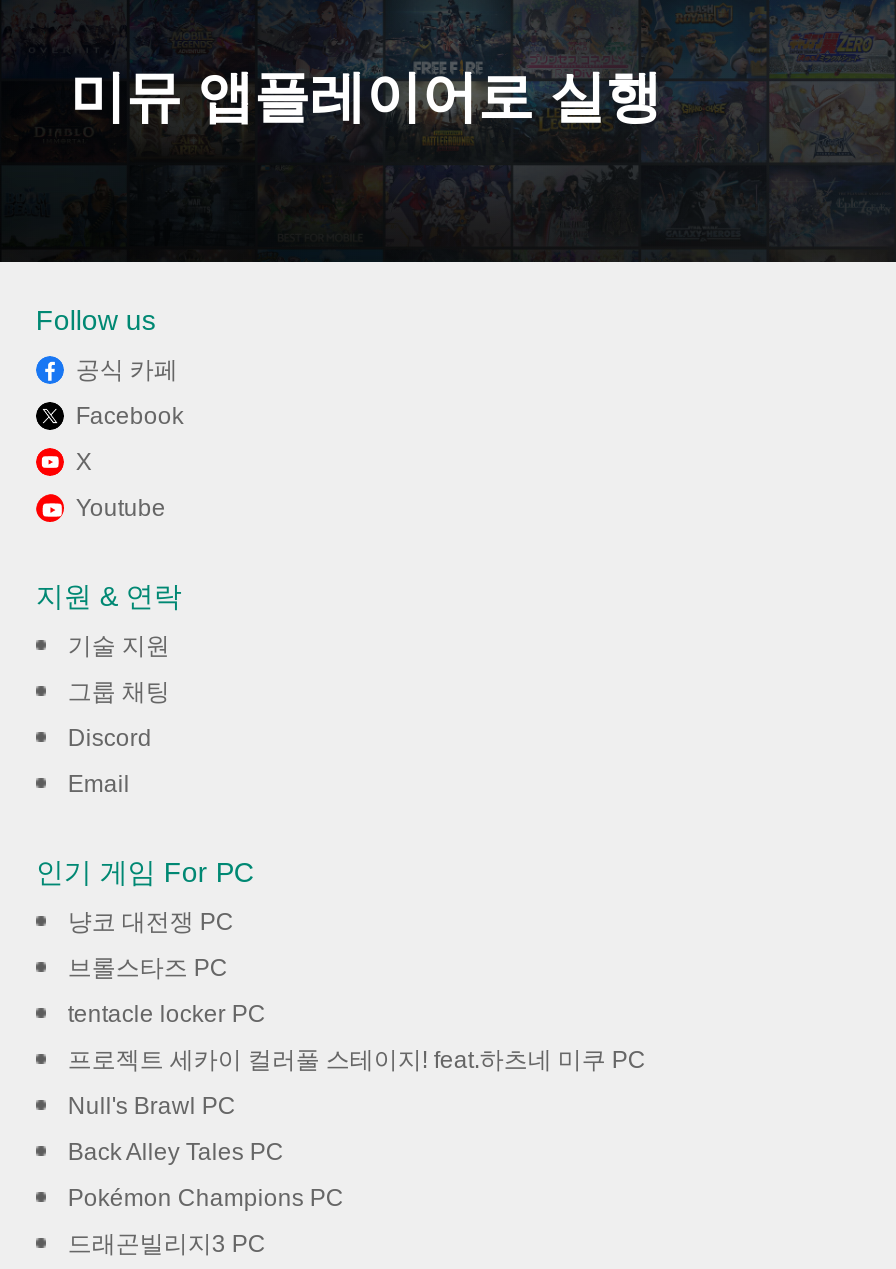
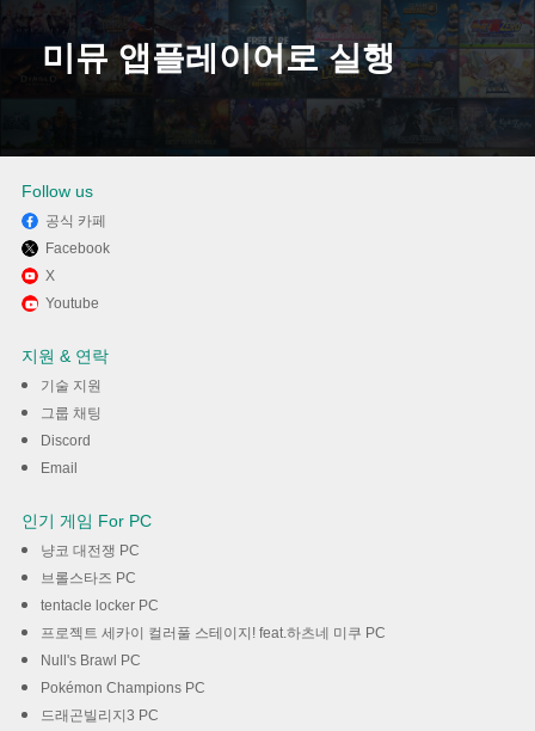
- Back Alley Tales PC
